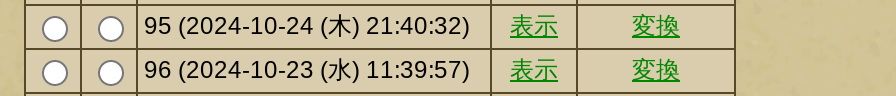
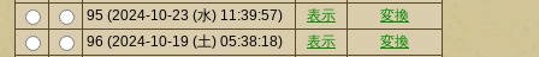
- 95 (2024-10-24 (木) 21:40:32) 表示
+ 95 (2024-10-23 (水) 11:39:57) 表示

- 96 (2024-10-23 (水) 11:39:57) 表示
+ 96 (2024-10-19 (土) 05:38:18) 表示
